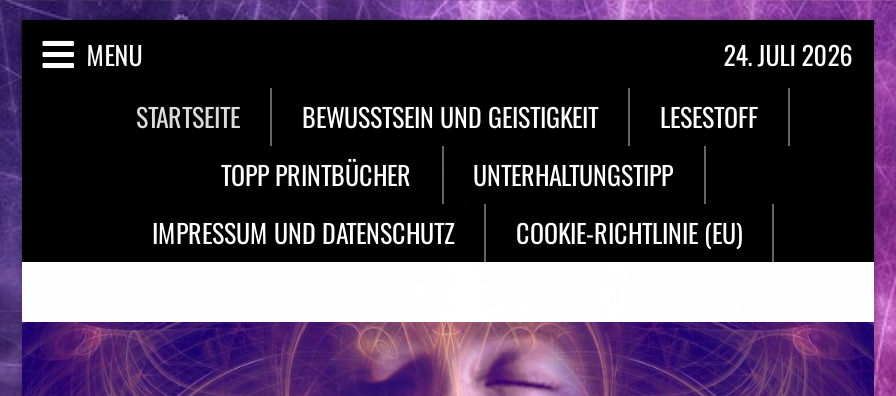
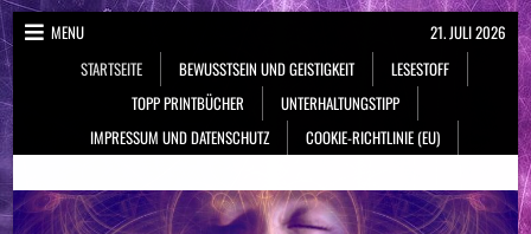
- 24. JULI 2026
+ 21. JULI 2026
